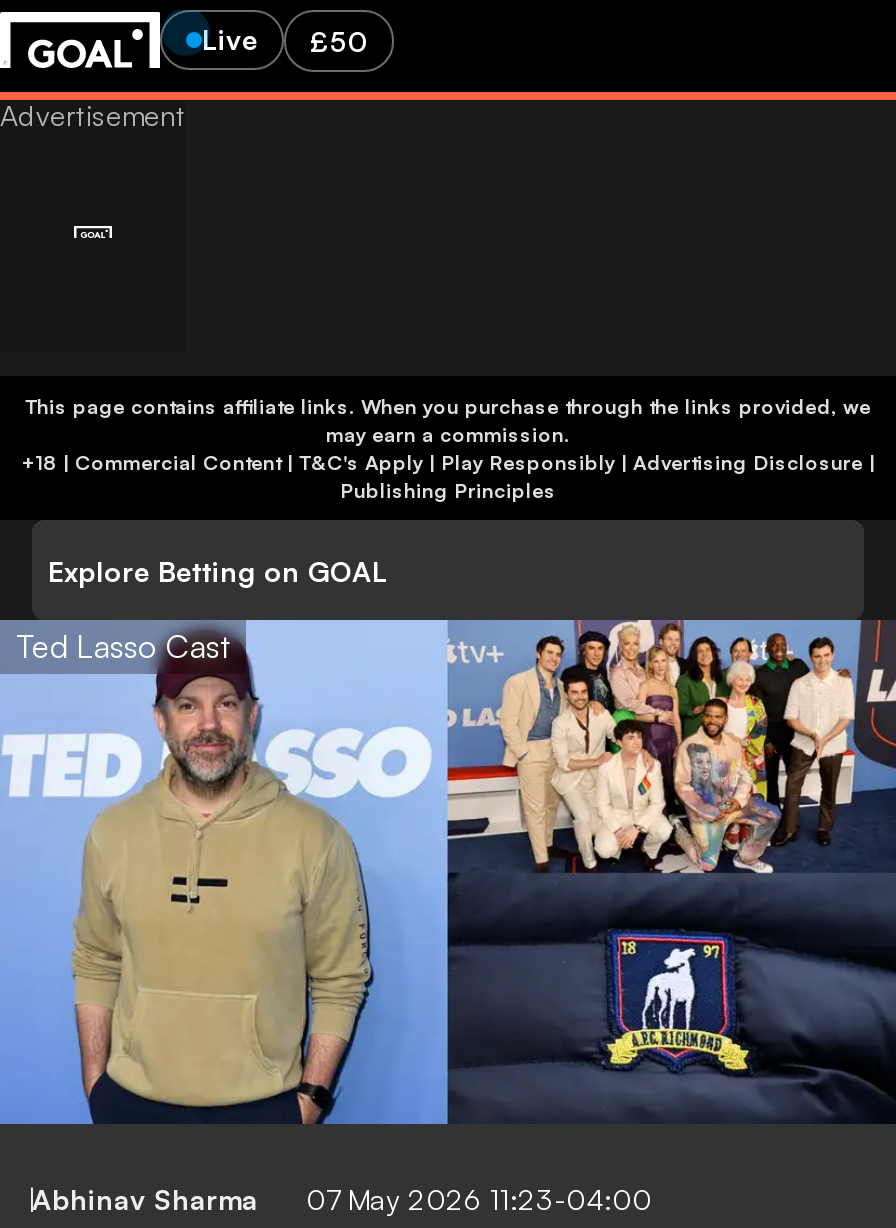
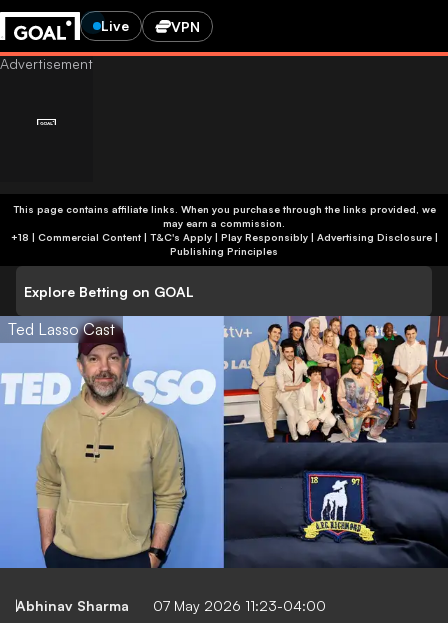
- £50
+ VPN
